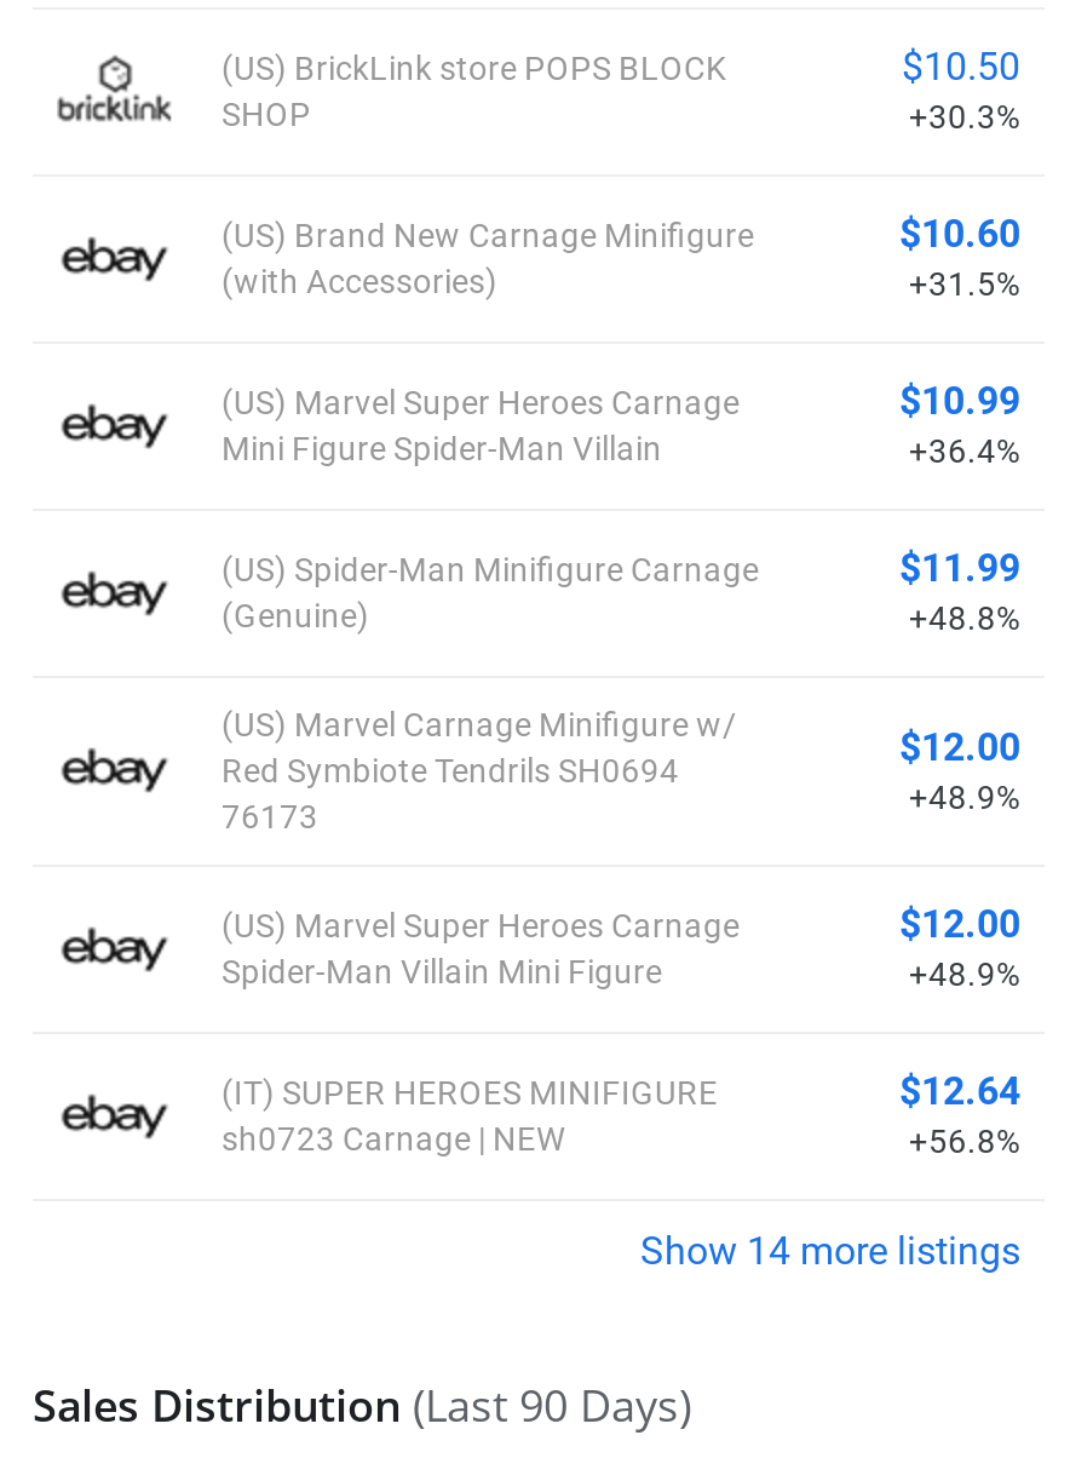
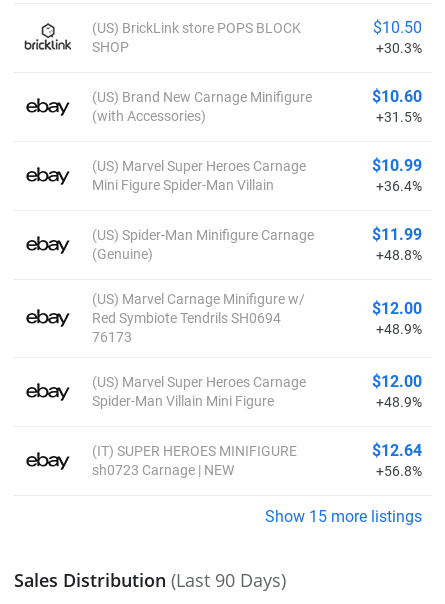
- Show 14 more listings
+ Show 15 more listings
